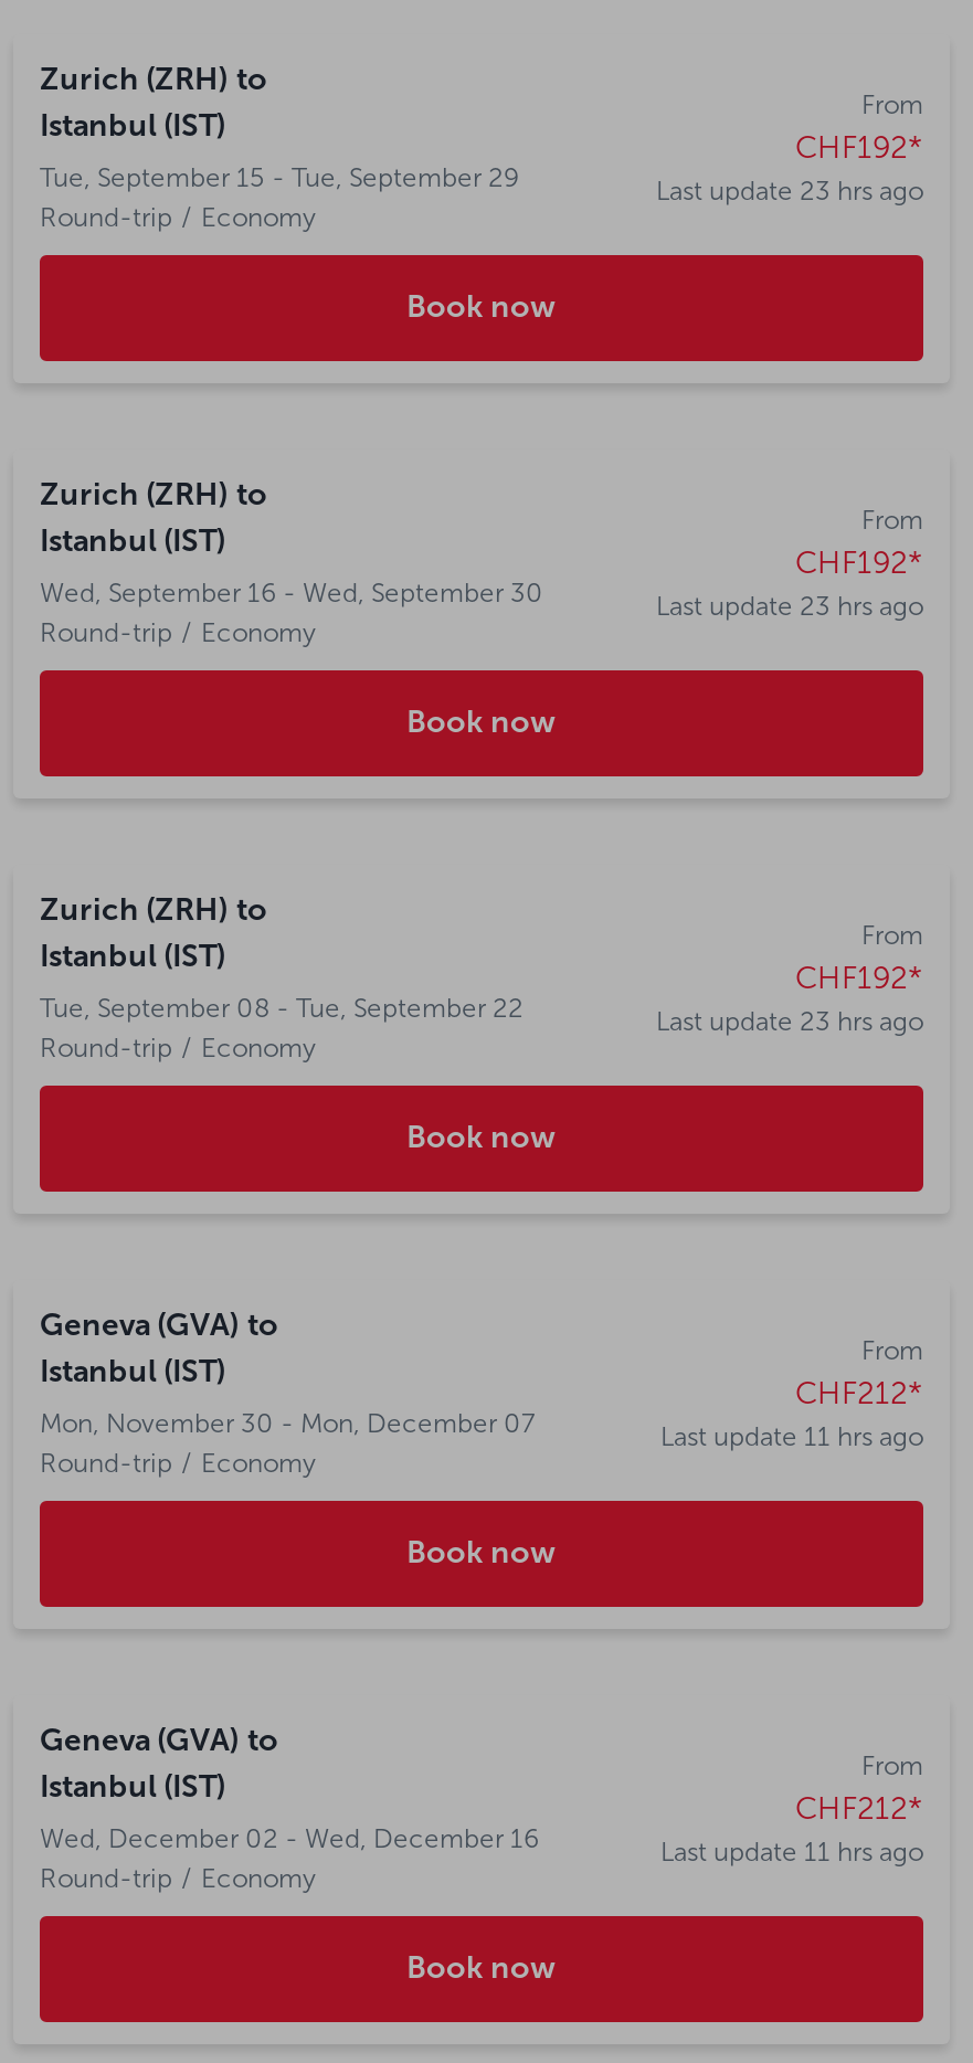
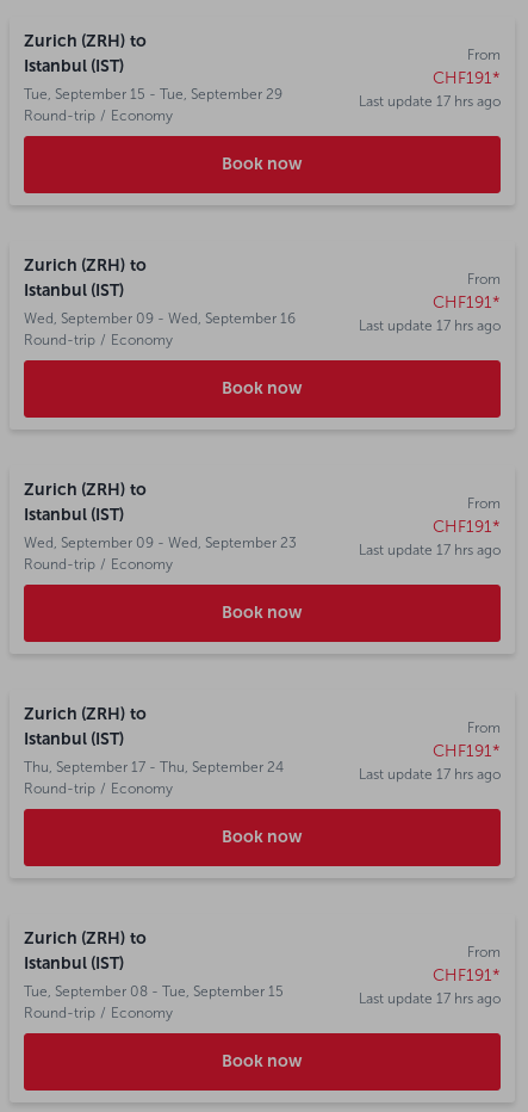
- CHF192*
- Last update 23 hrs ago
+ CHF191*
+ Last update 17 hrs ago

- CHF192*
- Last update 23 hrs ago
+ CHF191*
+ Last update 17 hrs ago

- Wed, September 16 - Wed, September 30
+ Wed, September 09 - Wed, September 16

- CHF192*
- Last update 23 hrs ago
+ CHF191*
+ Last update 17 hrs ago

- Tue, September 08 - Tue, September 22
+ Wed, September 09 - Wed, September 23

- Geneva (GVA) to
+ Zurich (ZRH) to

- CHF212*
- Last update 11 hrs ago
+ CHF191*
+ Last update 17 hrs ago

- Mon, November 30 - Mon, December 07
+ Thu, September 17 - Thu, September 24

- Geneva (GVA) to
+ Zurich (ZRH) to

- CHF212*
- Last update 11 hrs ago
+ CHF191*
+ Last update 17 hrs ago

- Wed, December 02 - Wed, December 16
+ Tue, September 08 - Tue, September 15
